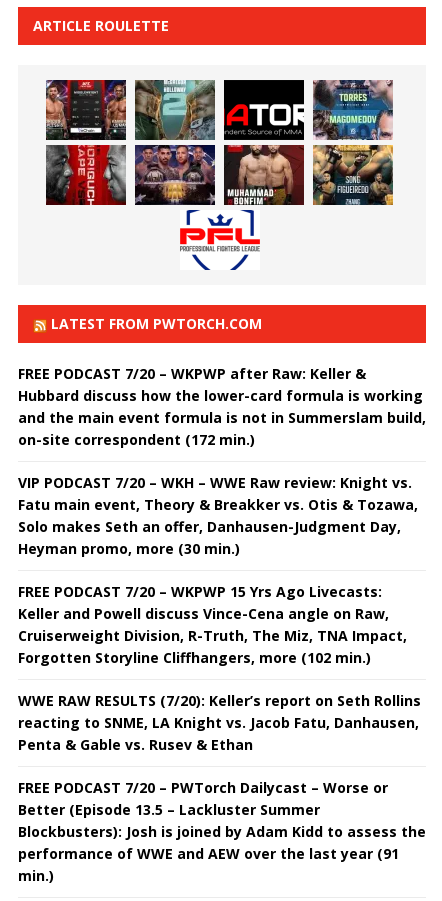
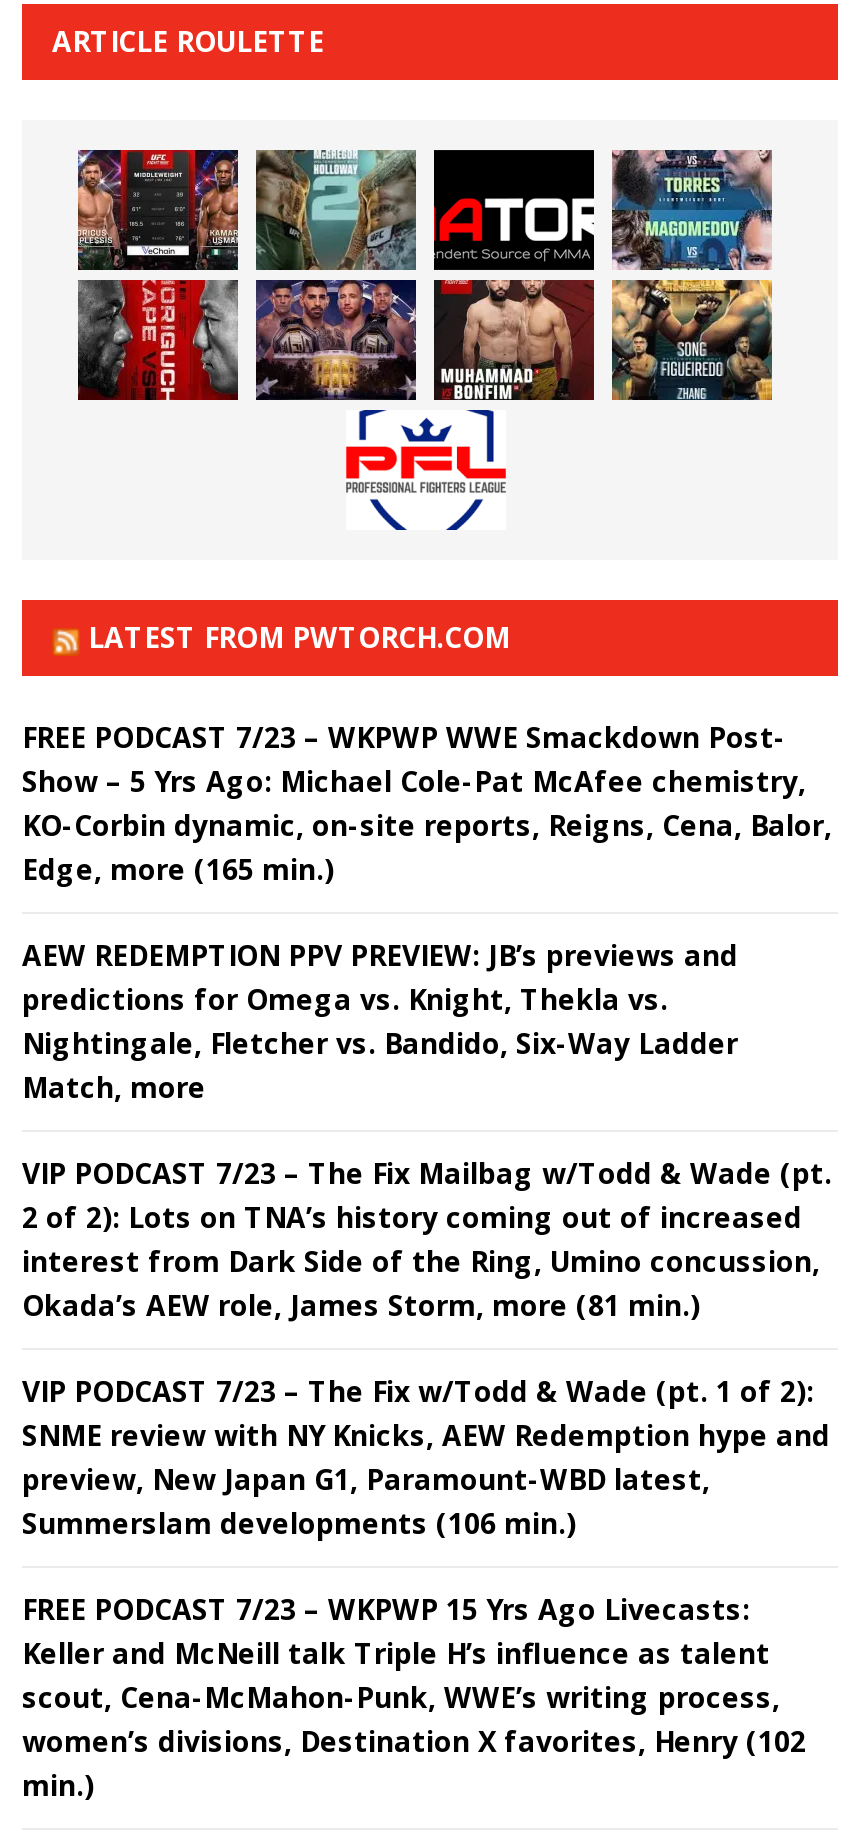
- FREE PODCAST 7/20 – WKPWP after Raw: Keller &
- Hubbard discuss how the lower-card formula is working
- and the main event formula is not in Summerslam build,
- on-site correspondent (172 min.)
+ FREE PODCAST 7/23 – WKPWP WWE Smackdown Post-
+ Show – 5 Yrs Ago: Michael Cole-Pat McAfee chemistry,
+ KO-Corbin dynamic, on-site reports, Reigns, Cena, Balor,
+ Edge, more (165 min.)

- VIP PODCAST 7/20 – WKH – WWE Raw review: Knight vs.
- Fatu main event, Theory & Breakker vs. Otis & Tozawa,
- Solo makes Seth an offer, Danhausen-Judgment Day,
- Heyman promo, more (30 min.)
+ AEW REDEMPTION PPV PREVIEW: JB’s previews and
+ predictions for Omega vs. Knight, Thekla vs.
+ Nightingale, Fletcher vs. Bandido, Six-Way Ladder
+ Match, more

- FREE PODCAST 7/20 – WKPWP 15 Yrs Ago Livecasts:
- Keller and Powell discuss Vince-Cena angle on Raw,
- Cruiserweight Division, R-Truth, The Miz, TNA Impact,
- Forgotten Storyline Cliffhangers, more (102 min.)
+ VIP PODCAST 7/23 – The Fix Mailbag w/Todd & Wade (pt.
+ 2 of 2): Lots on TNA’s history coming out of increased
+ interest from Dark Side of the Ring, Umino concussion,
+ Okada’s AEW role, James Storm, more (81 min.)

- WWE RAW RESULTS (7/20): Keller’s report on Seth Rollins
- reacting to SNME, LA Knight vs. Jacob Fatu, Danhausen,
- Penta & Gable vs. Rusev & Ethan
+ VIP PODCAST 7/23 – The Fix w/Todd & Wade (pt. 1 of 2):
+ SNME review with NY Knicks, AEW Redemption hype and
+ preview, New Japan G1, Paramount-WBD latest,
+ Summerslam developments (106 min.)

- FREE PODCAST 7/20 – PWTorch Dailycast – Worse or
- Better (Episode 13.5 – Lackluster Summer
- Blockbusters): Josh is joined by Adam Kidd to assess the
- performance of WWE and AEW over the last year (91
+ FREE PODCAST 7/23 – WKPWP 15 Yrs Ago Livecasts:
+ Keller and McNeill talk Triple H’s influence as talent
+ scout, Cena-McMahon-Punk, WWE’s writing process,
+ women’s divisions, Destination X favorites, Henry (102
